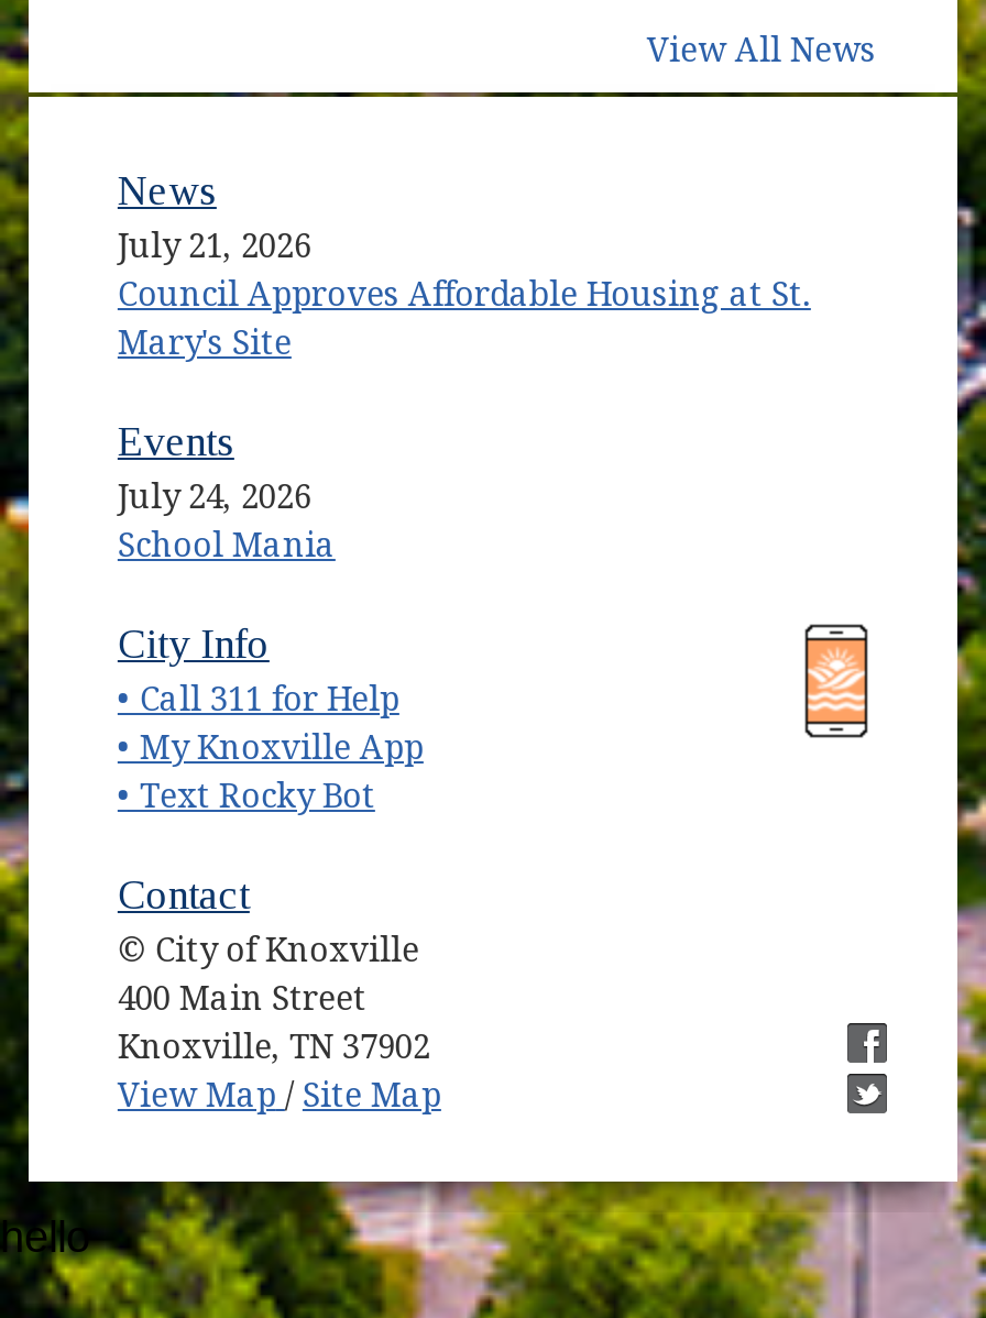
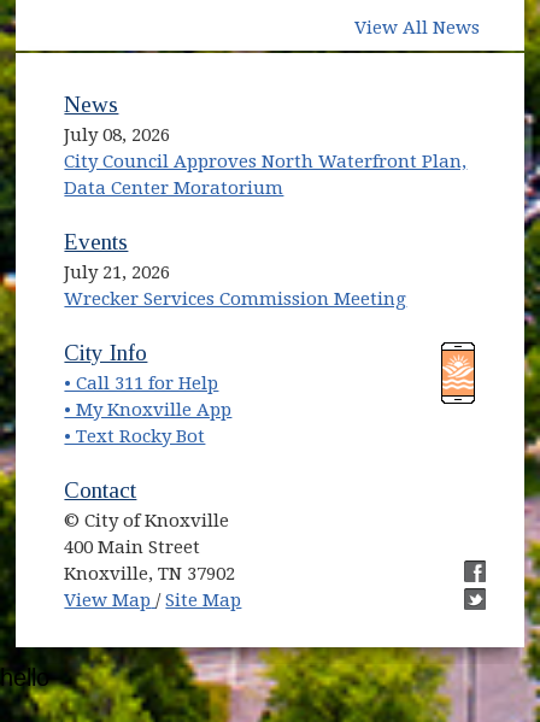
- July 21, 2026
- Council Approves Affordable Housing at St.
- Mary's Site
+ July 08, 2026
+ City Council Approves North Waterfront Plan,
+ Data Center Moratorium

- July 24, 2026
- School Mania
+ July 21, 2026
+ Wrecker Services Commission Meeting
